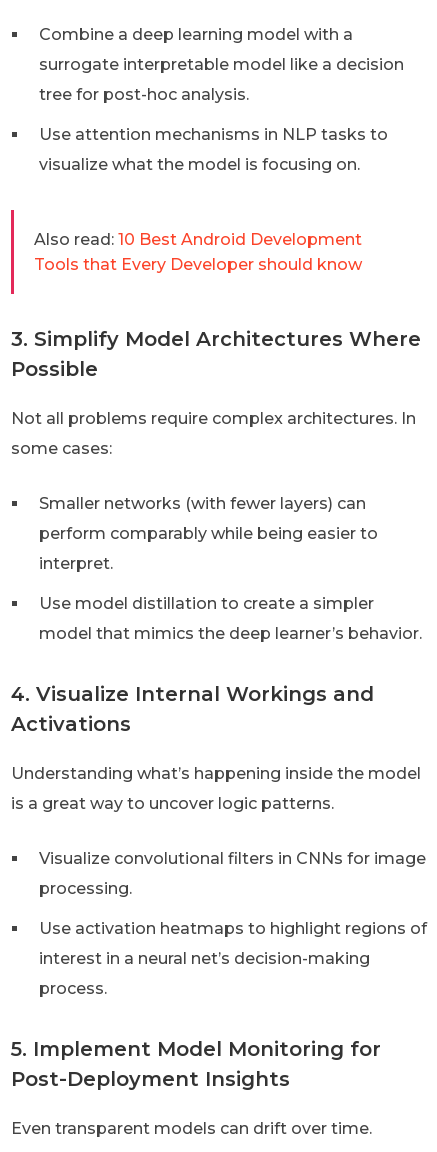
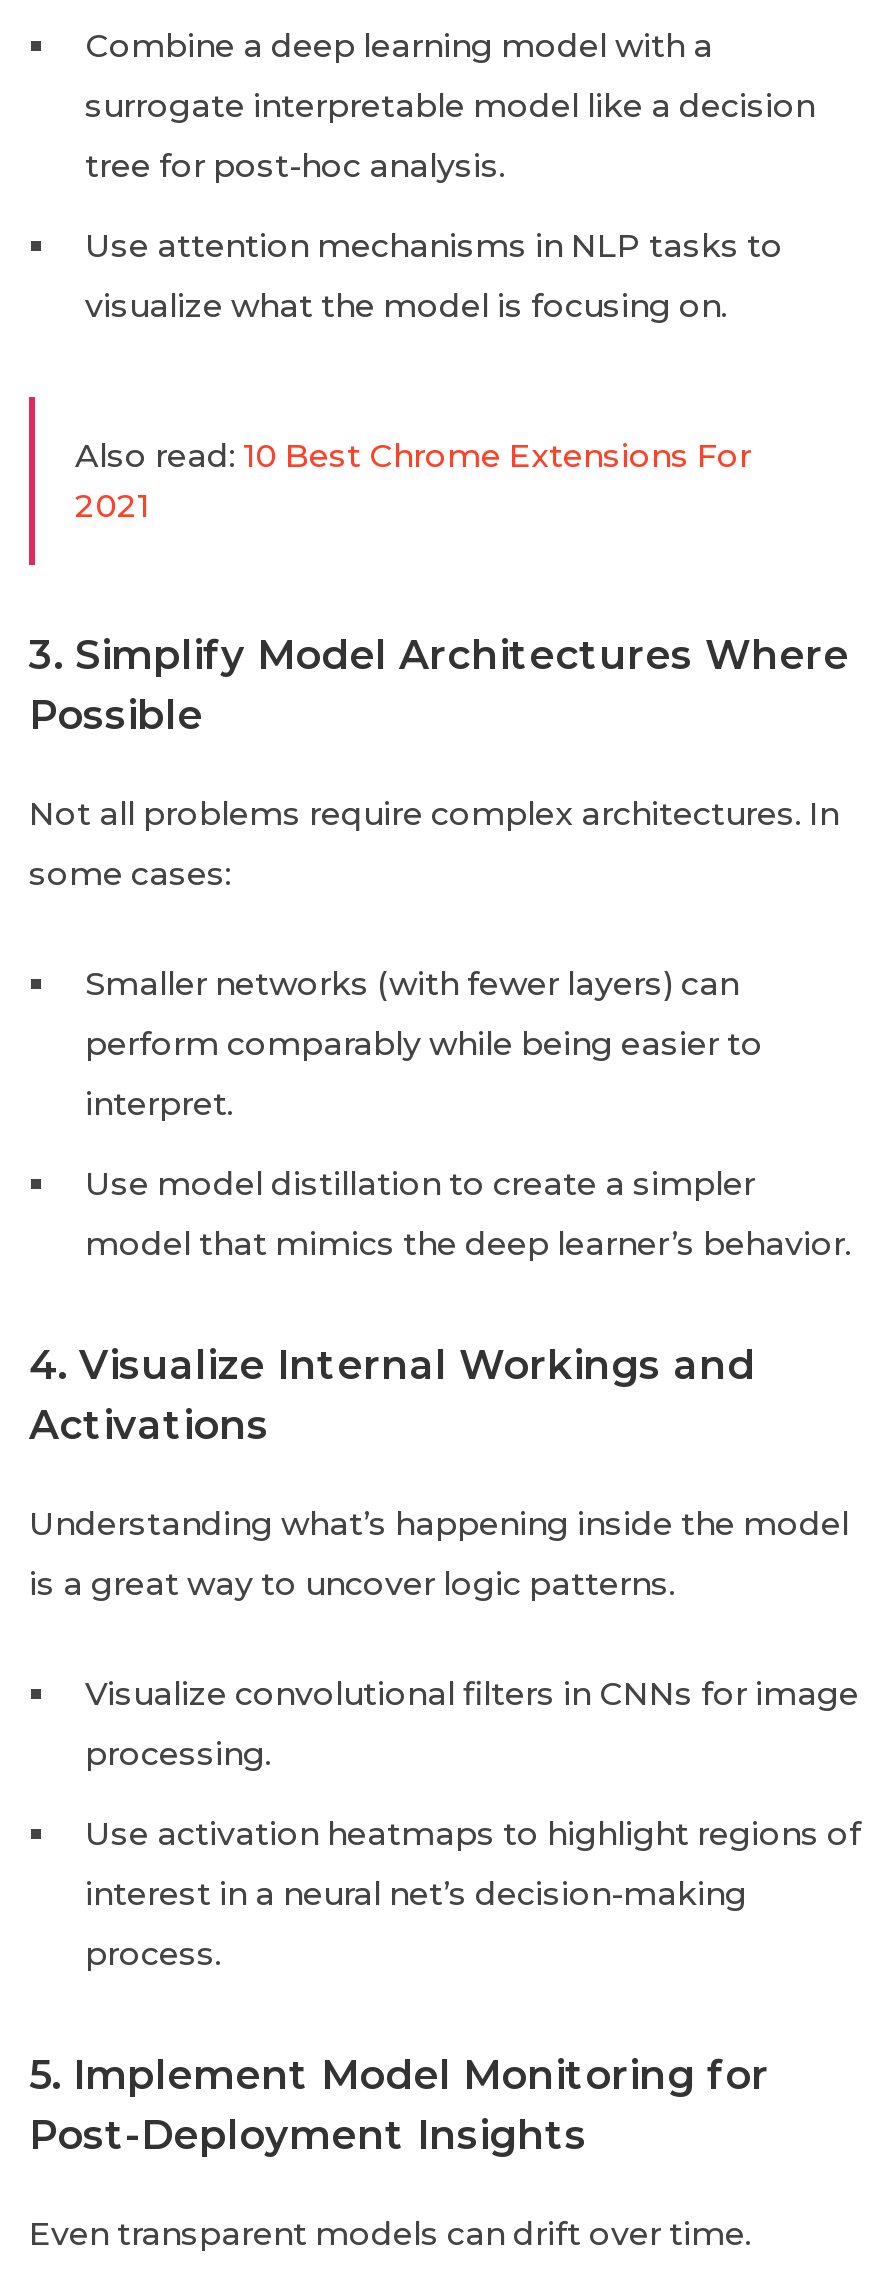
- Also read: 10 Best Android Development
- Tools that Every Developer should know
+ Also read: 10 Best Chrome Extensions For
+ 2021
